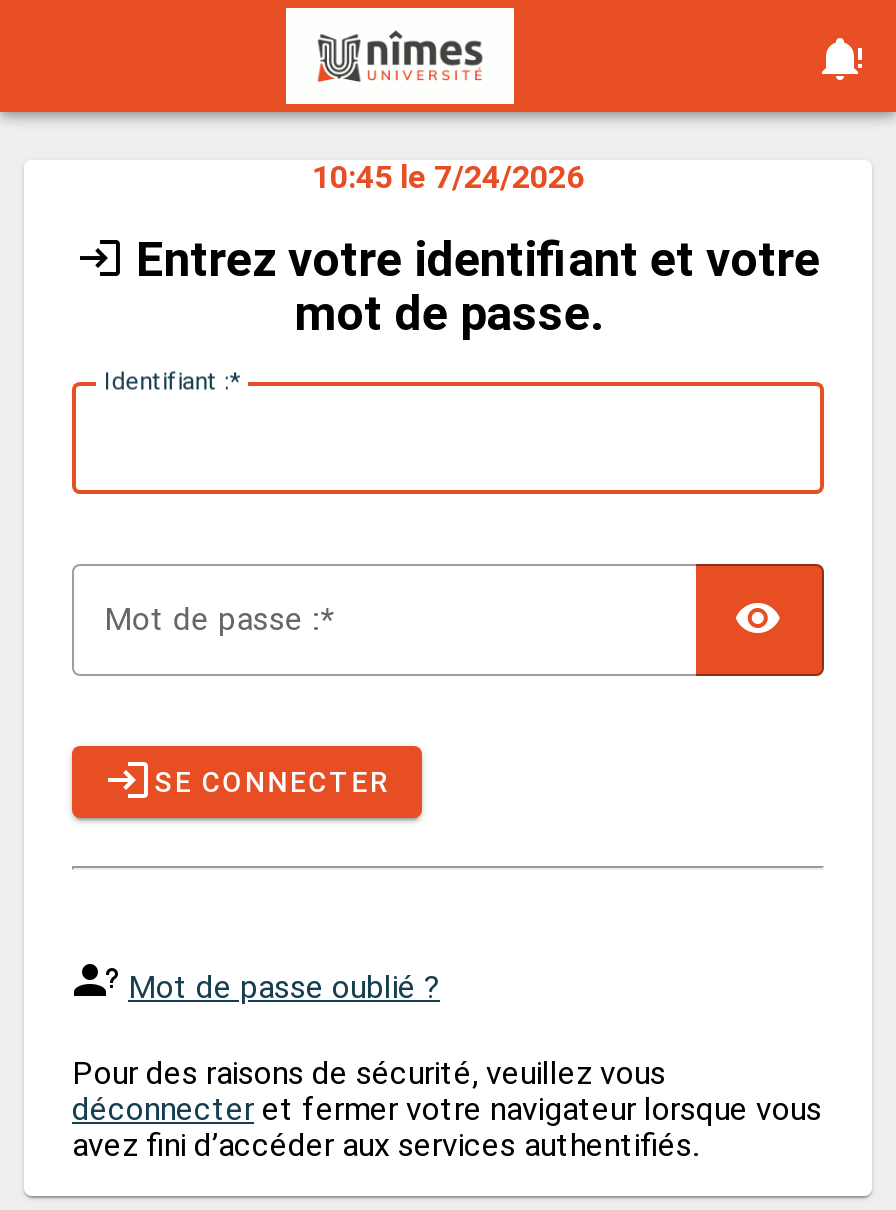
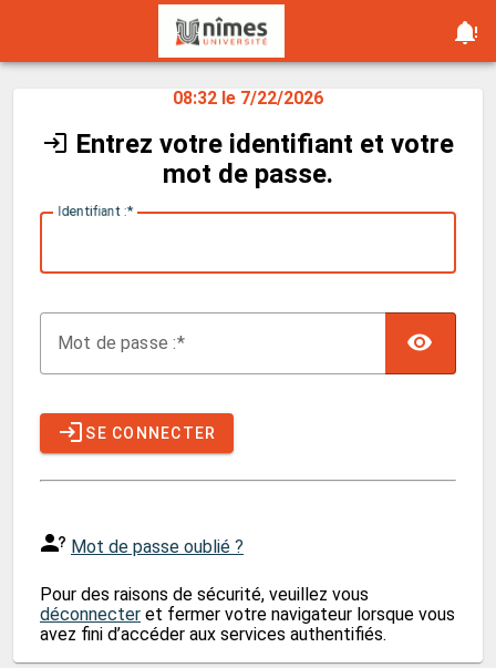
- 10:45 le 7/24/2026
+ 08:32 le 7/22/2026
